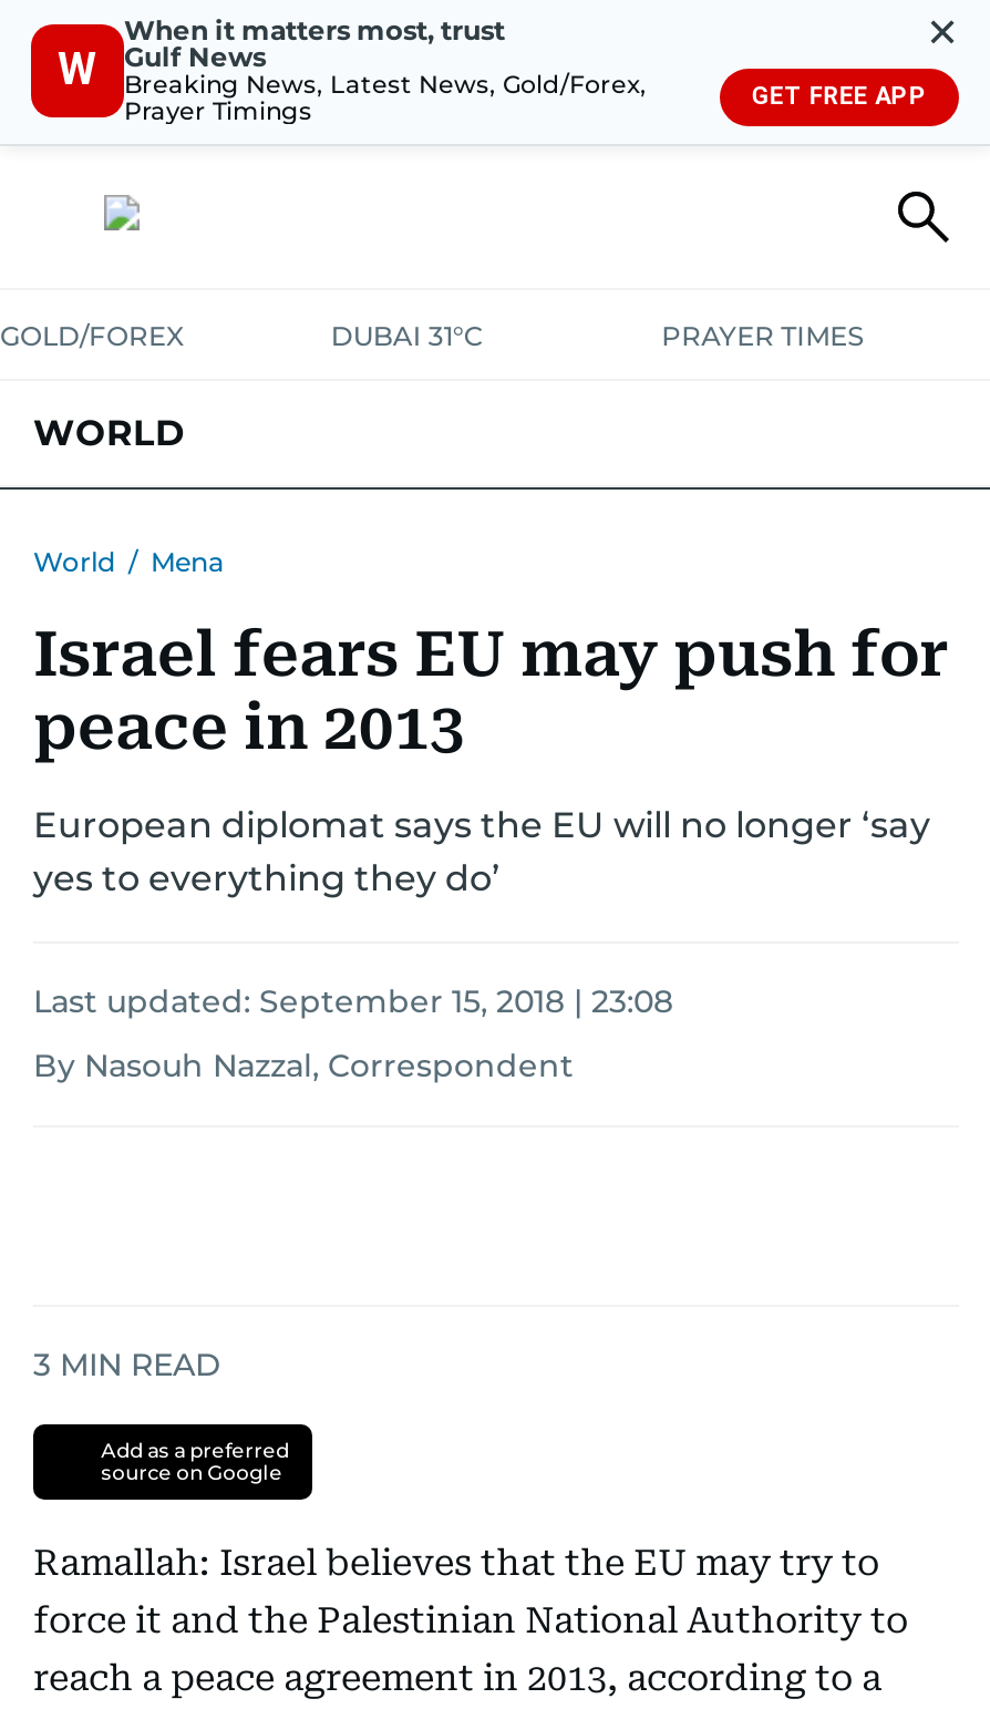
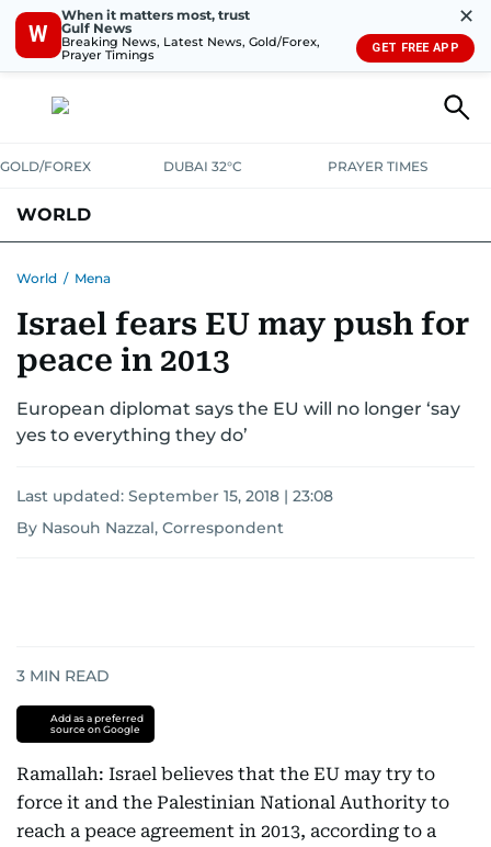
- DUBAI 31°C
+ DUBAI 32°C
